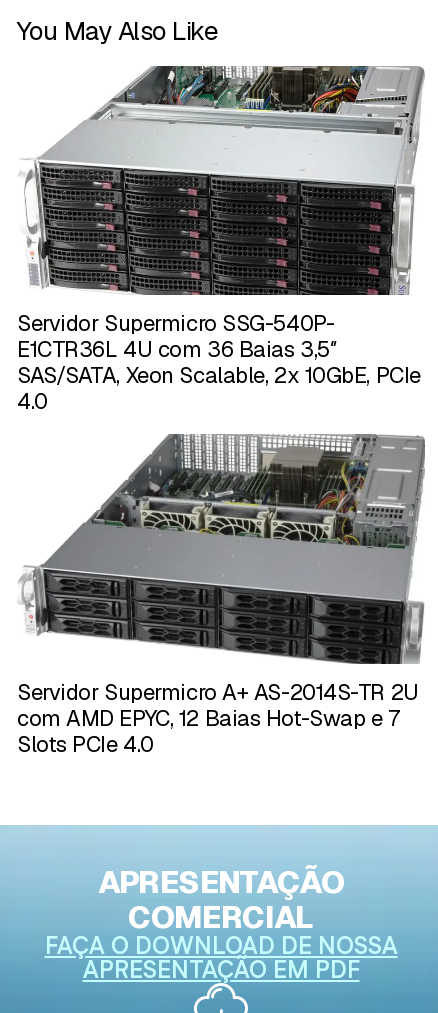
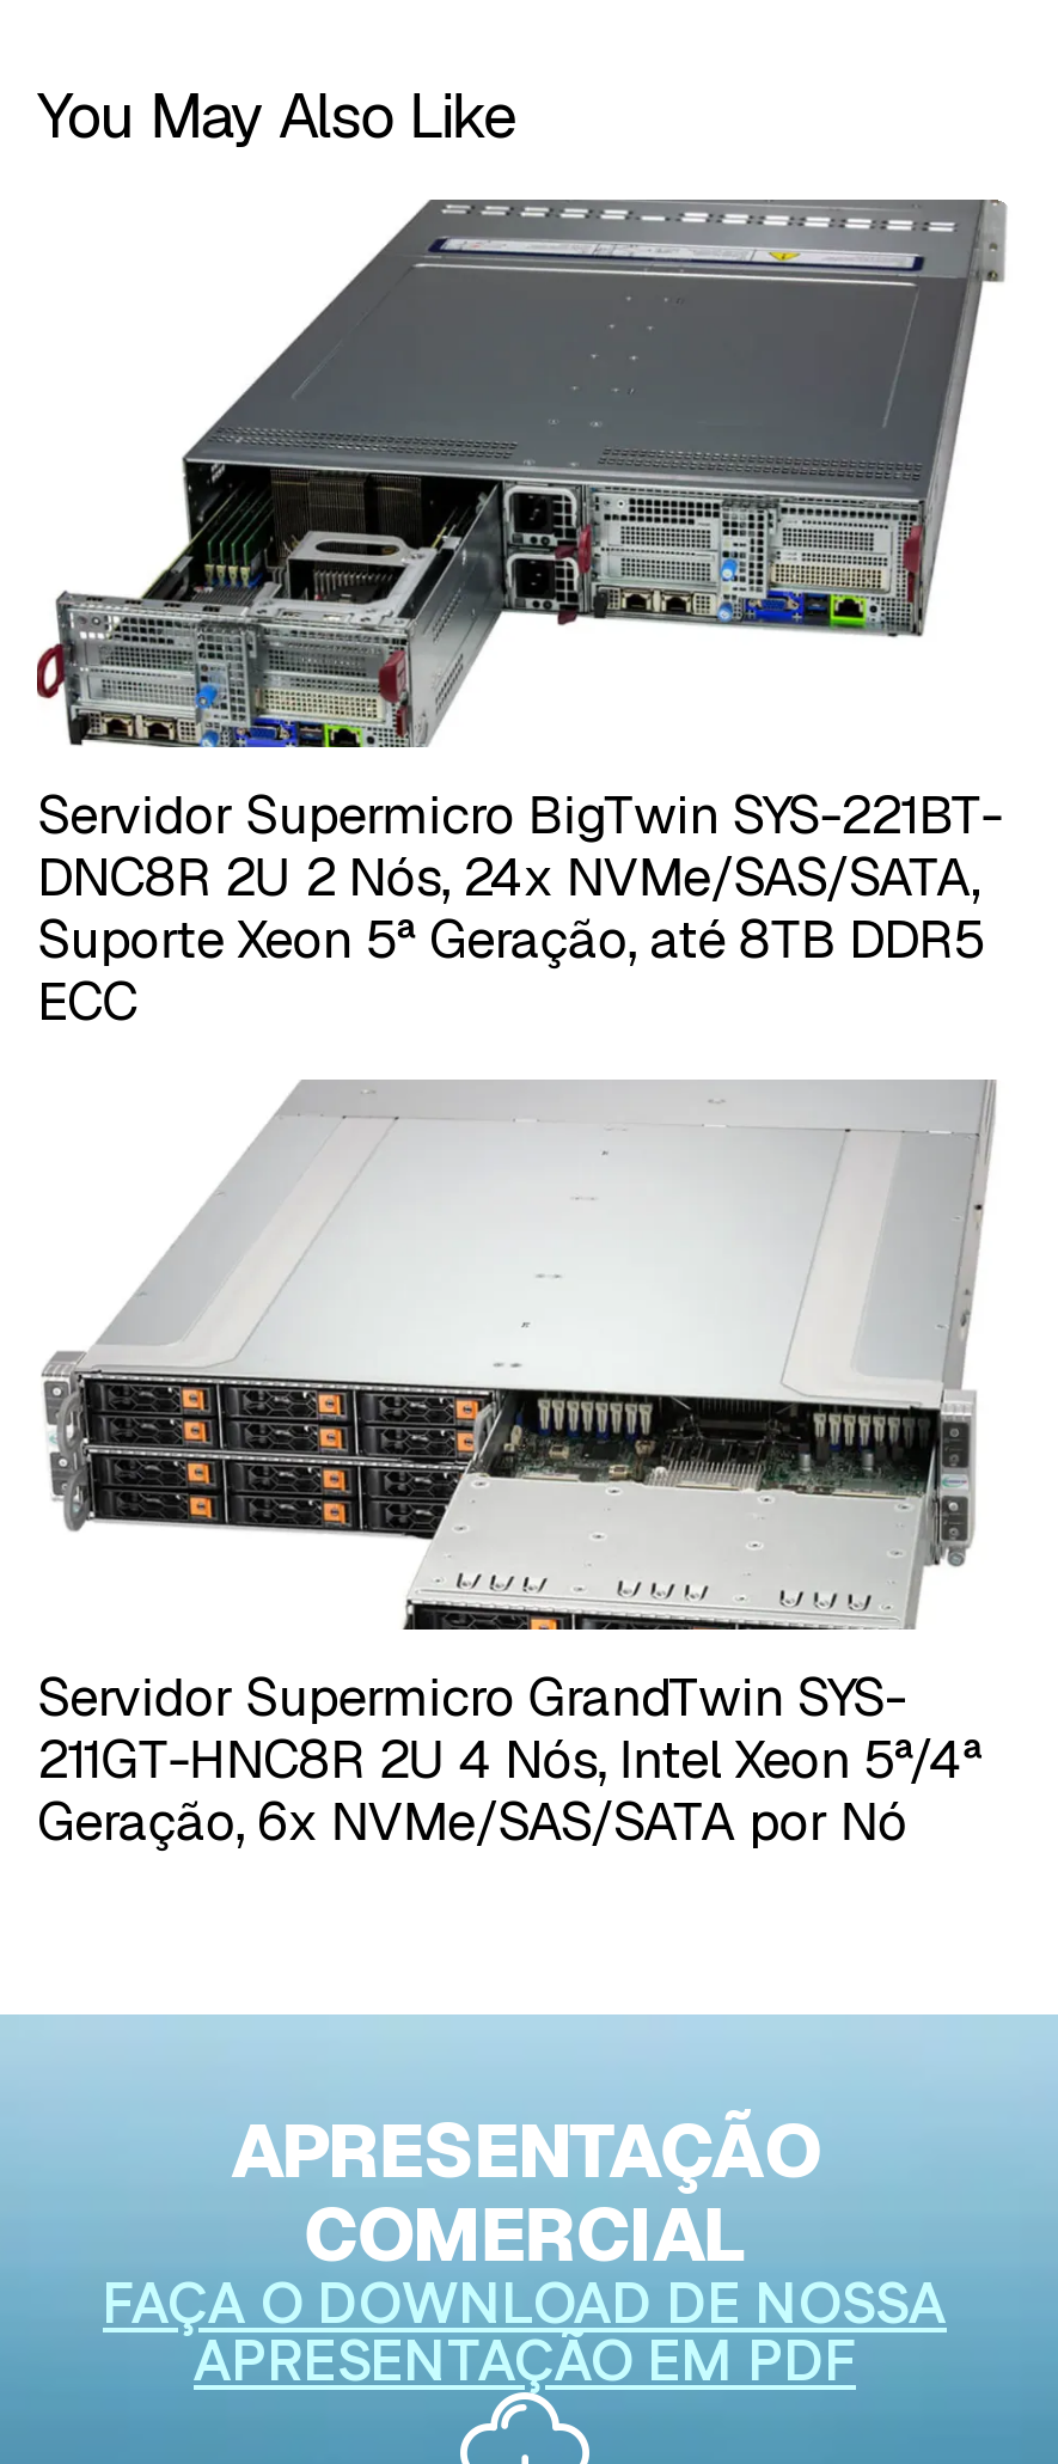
- [image]
- Servidor Supermicro SSG-540P-
- E1CTR36L 4U com 36 Baias 3,5″
- SAS/SATA, Xeon Scalable, 2x 10GbE, PCIe
- 4.0
+ [image]
+ Servidor Supermicro BigTwin SYS-221BT-
+ DNC8R 2U 2 Nós, 24x NVMe/SAS/SATA,
+ Suporte Xeon 5ª Geração, até 8TB DDR5
+ ECC

- [image]
- Servidor Supermicro A+ AS-2014S-TR 2U
- com AMD EPYC, 12 Baias Hot-Swap e 7
- Slots PCIe 4.0
+ [image]
+ Servidor Supermicro GrandTwin SYS-
+ 211GT-HNC8R 2U 4 Nós, Intel Xeon 5ª/4ª
+ Geração, 6x NVMe/SAS/SATA por Nó
